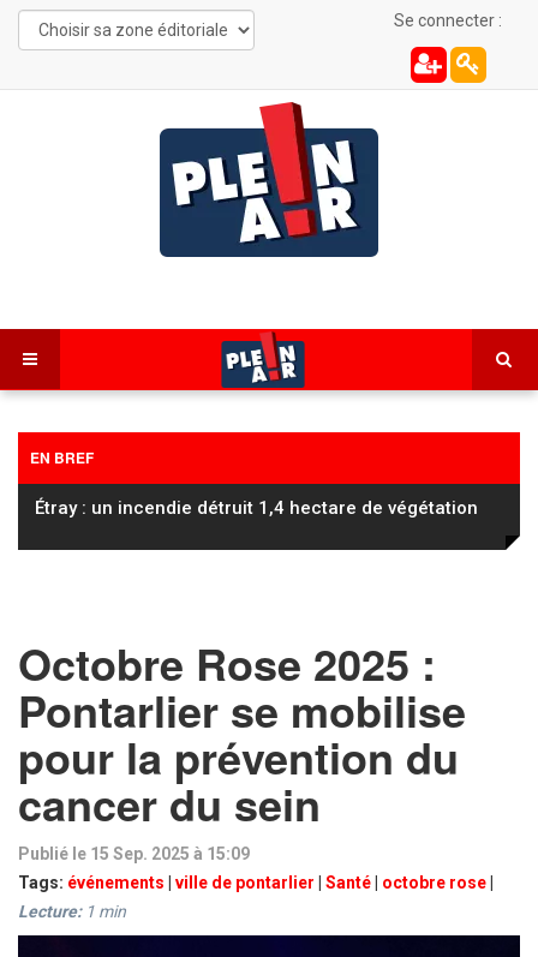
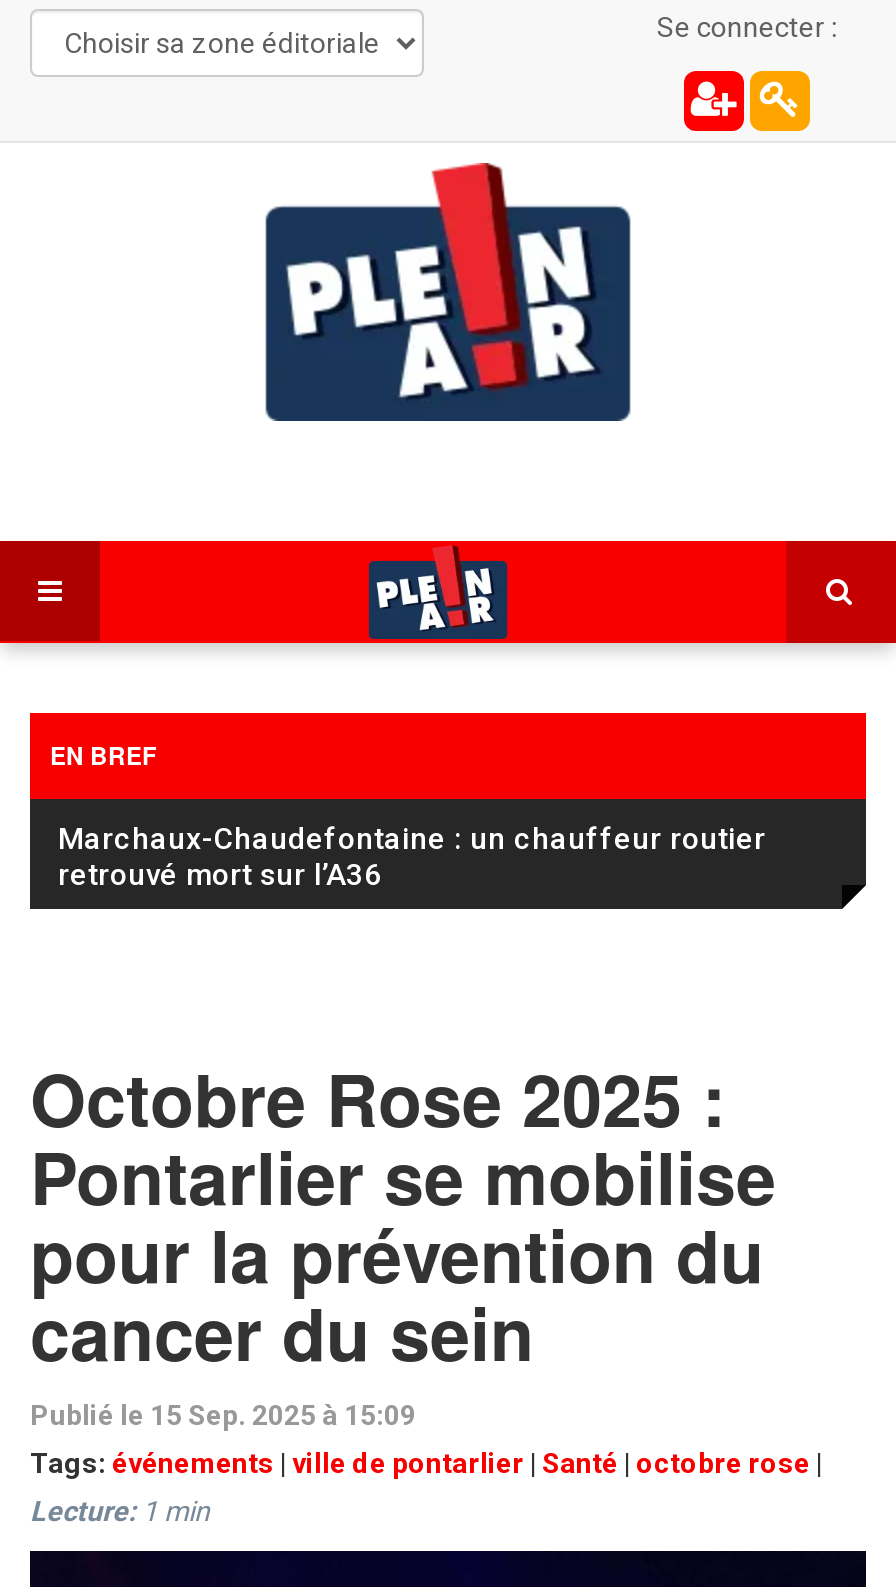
- Étray : un incendie détruit 1,4 hectare de végétation
+ Marchaux-Chaudefontaine : un chauffeur routier
+ retrouvé mort sur l’A36
